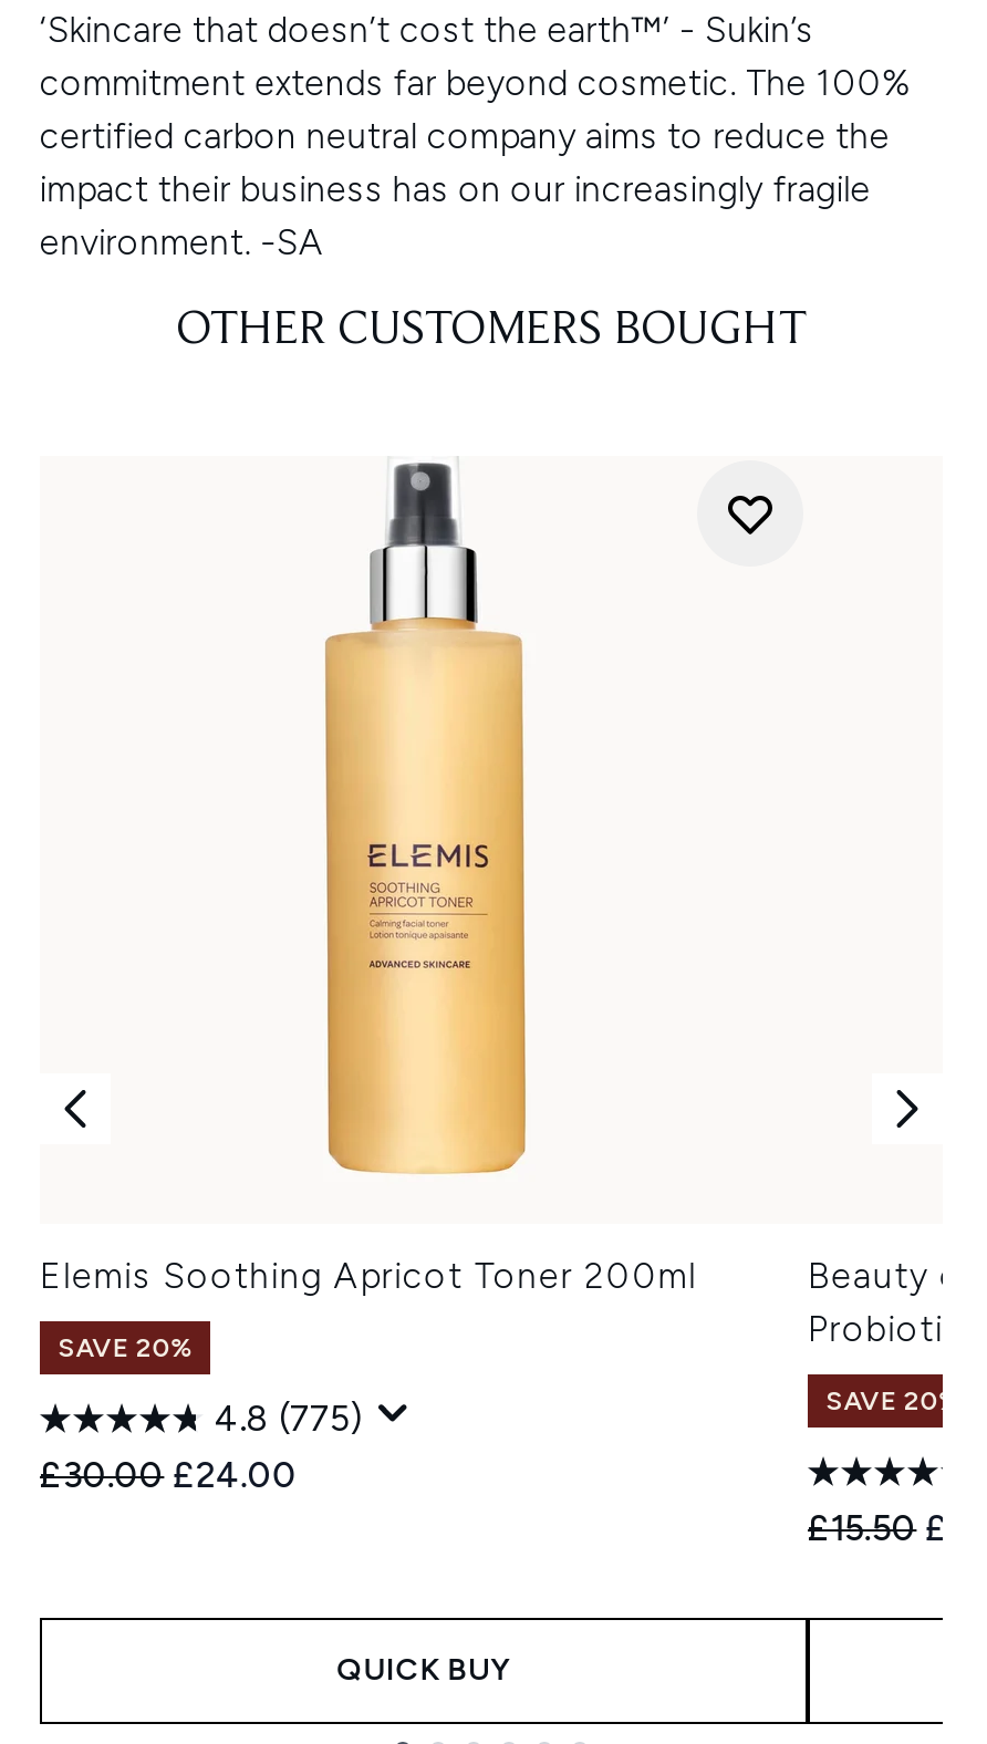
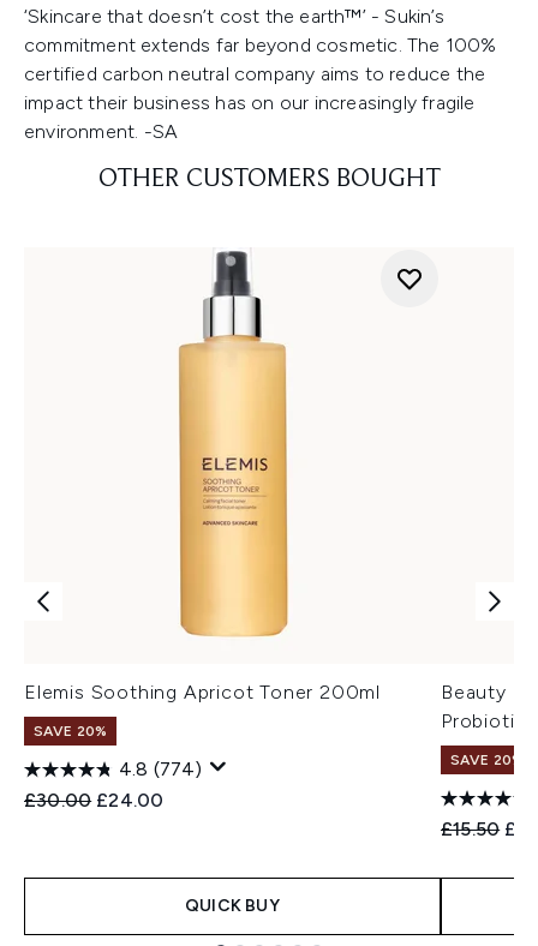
- 4.8 (775)
+ 4.8 (774)
